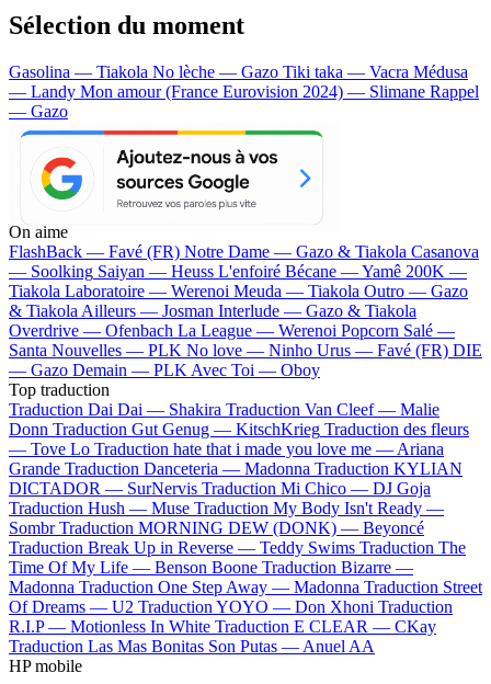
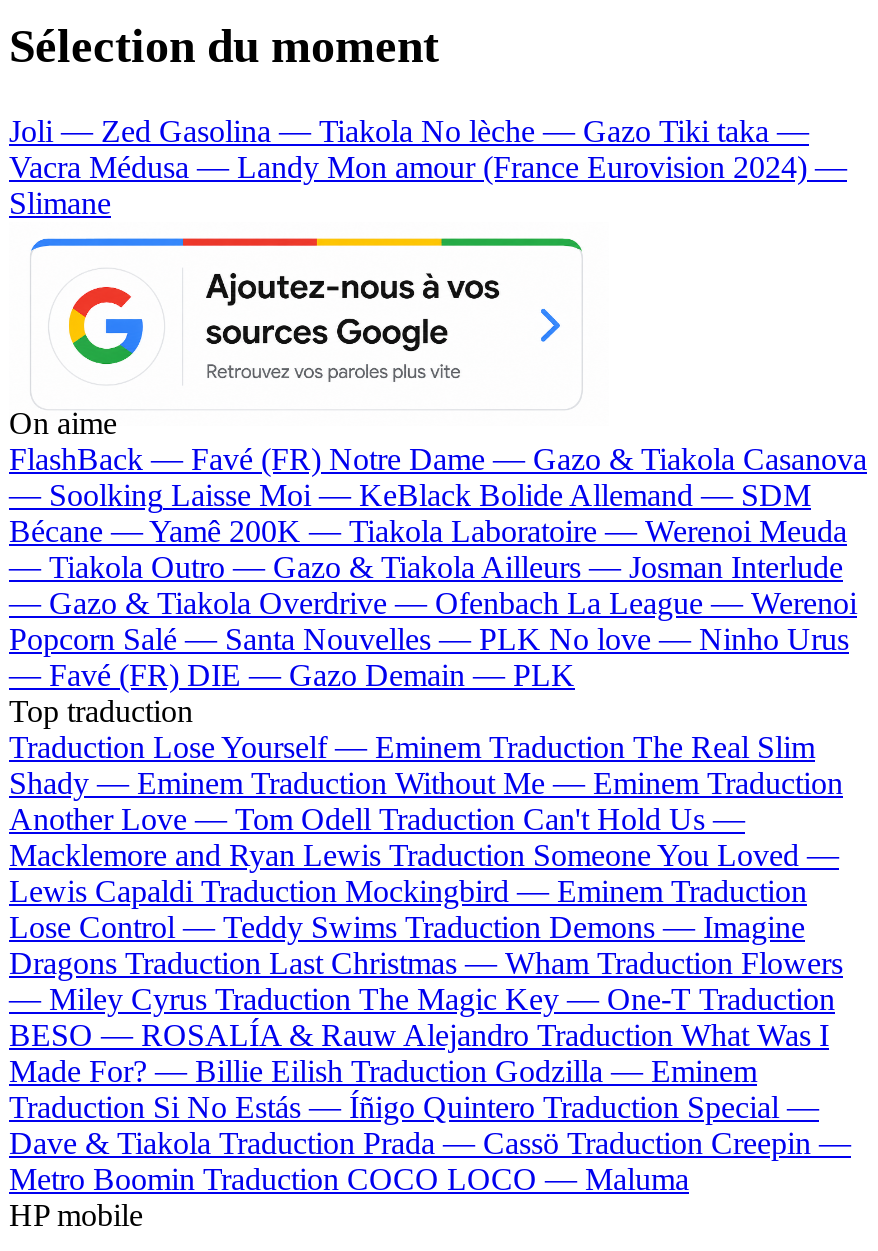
- Gasolina — Tiakola No lèche — Gazo Tiki taka — Vacra Médusa
- — Landy Mon amour (France Eurovision 2024) — Slimane Rappel
- — Gazo
+ Joli — Zed Gasolina — Tiakola No lèche — Gazo Tiki taka —
+ Vacra Médusa — Landy Mon amour (France Eurovision 2024) —
+ Slimane

- — Soolking Saiyan — Heuss L'enfoiré Bécane — Yamê 200K —
- Tiakola Laboratoire — Werenoi Meuda — Tiakola Outro — Gazo
- & Tiakola Ailleurs — Josman Interlude — Gazo & Tiakola
- Overdrive — Ofenbach La League — Werenoi Popcorn Salé —
- Santa Nouvelles — PLK No love — Ninho Urus — Favé (FR) DIE
- — Gazo Demain — PLK Avec Toi — Oboy
+ — Soolking Laisse Moi — KeBlack Bolide Allemand — SDM
+ Bécane — Yamê 200K — Tiakola Laboratoire — Werenoi Meuda
+ — Tiakola Outro — Gazo & Tiakola Ailleurs — Josman Interlude
+ — Gazo & Tiakola Overdrive — Ofenbach La League — Werenoi
+ Popcorn Salé — Santa Nouvelles — PLK No love — Ninho Urus
+ —Favé (FR) DIE — Gazo Demain — PLK

- Traduction Dai Dai — Shakira Traduction Van Cleef — Malie
- Donn Traduction Gut Genug — KitschKrieg Traduction des fleurs
- — Tove Lo Traduction hate that i made you love me — Ariana
- Grande Traduction Danceteria — Madonna Traduction KYLIAN
- DICTADOR — SurNervis Traduction Mi Chico — DJ Goja
- Traduction Hush — Muse Traduction My Body Isn't Ready —
- Sombr Traduction MORNING DEW (DONK) — Beyoncé
- Traduction Break Up in Reverse — Teddy Swims Traduction The
- Time Of My Life — Benson Boone Traduction Bizarre —
- Madonna Traduction One Step Away — Madonna Traduction Street
- Of Dreams — U2 Traduction YOYO — Don Xhoni Traduction
- R.I.P — Motionless In White Traduction E CLEAR — CKay
- Traduction Las Mas Bonitas Son Putas — Anuel AA
+ Traduction Lose Yourself — Eminem Traduction The Real Slim
+ Shady — Eminem Traduction Without Me — Eminem Traduction
+ Another Love — Tom Odell Traduction Can't Hold Us —
+ Macklemore and Ryan Lewis Traduction Someone You Loved —
+ Lewis Capaldi Traduction Mockingbird — Eminem Traduction
+ Lose Control — Teddy Swims Traduction Demons — Imagine
+ Dragons Traduction Last Christmas — Wham Traduction Flowers
+ — Miley Cyrus Traduction The Magic Key — One-T Traduction
+ BESO — ROSALÍA & Rauw Alejandro Traduction What Was I
+ Made For? — Billie Eilish Traduction Godzilla — Eminem
+ Traduction Si No Estás — Íñigo Quintero Traduction Special —
+ Dave & Tiakola Traduction Prada — Cassö Traduction Creepin —
+ Metro Boomin Traduction COCO LOCO — Maluma
